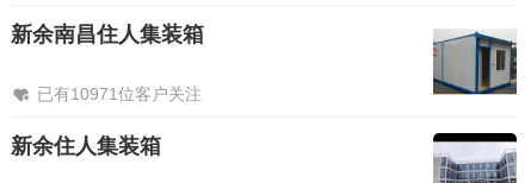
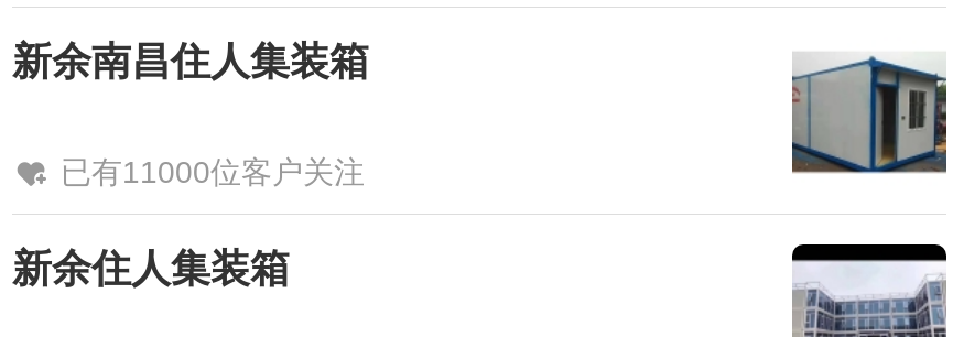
- 已有10971位客户关注
+ 已有11000位客户关注
